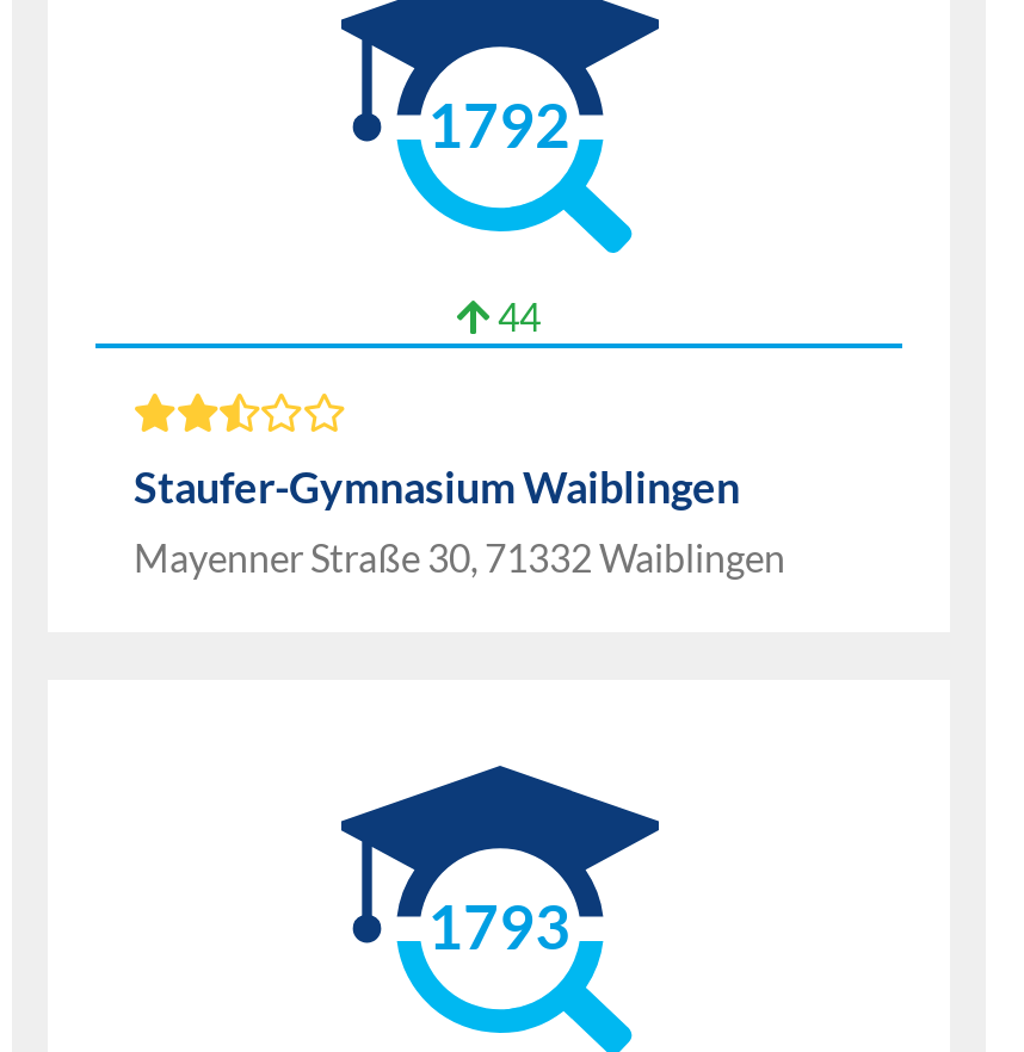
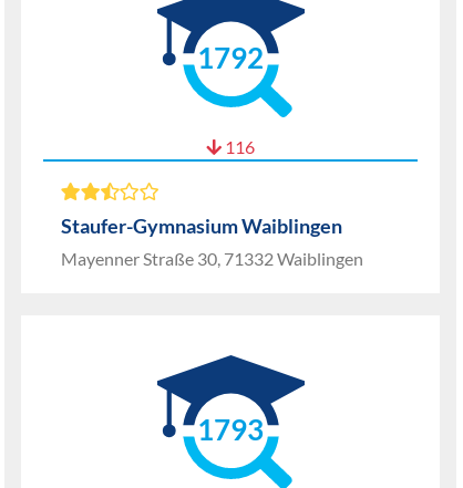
- 44
+ 116
